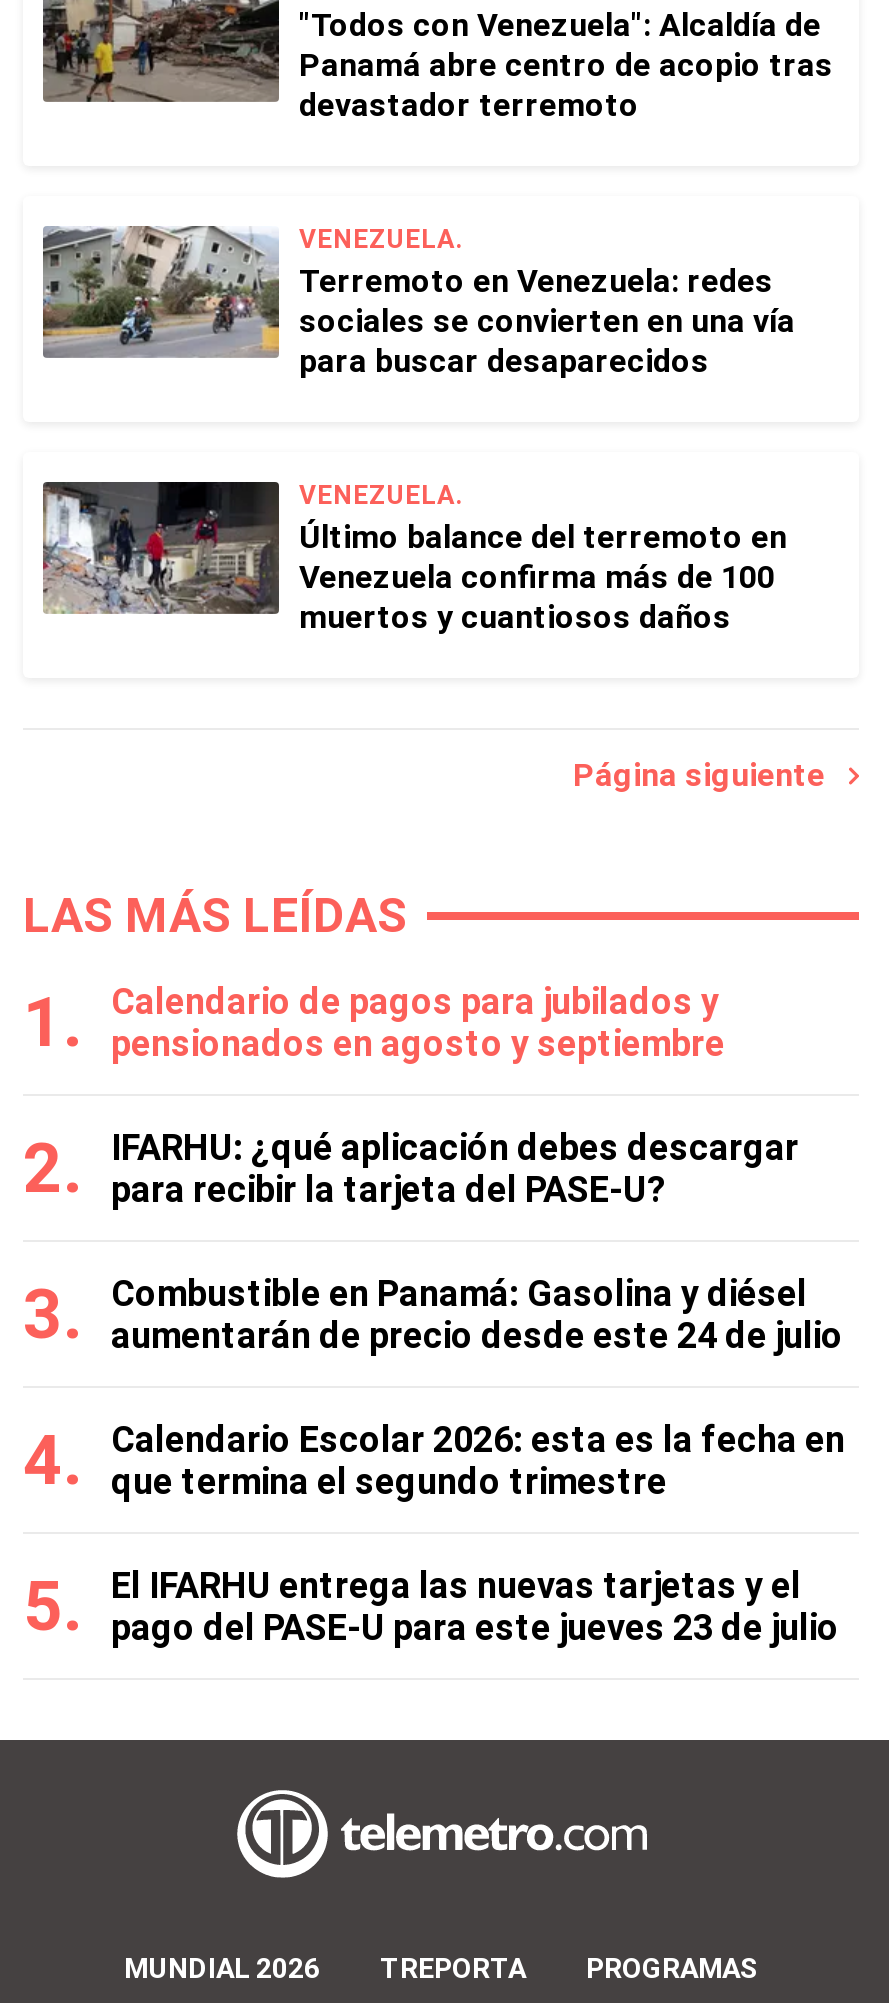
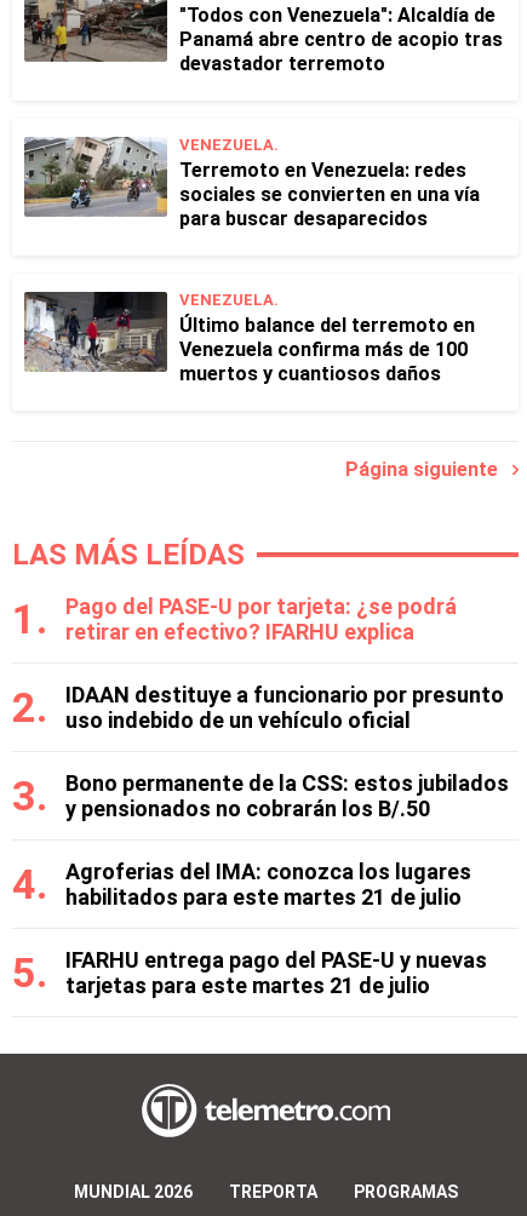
- Calendario de pagos para jubilados y
- pensionados en agosto y septiembre
+ Pago del PASE-U por tarjeta: ¿se podrá
+ retirar en efectivo? IFARHU explica

- IFARHU: ¿qué aplicación debes descargar
- para recibir la tarjeta del PASE-U?
+ IDAAN destituye a funcionario por presunto
+ uso indebido de un vehículo oficial

- Combustible en Panamá: Gasolina y diésel
- aumentarán de precio desde este 24 de julio
+ Bono permanente de la CSS: estos jubilados
+ y pensionados no cobrarán los B/.50

- Calendario Escolar 2026: esta es la fecha en
- que termina el segundo trimestre
+ Agroferias del IMA: conozca los lugares
+ habilitados para este martes 21 de julio

- El IFARHU entrega las nuevas tarjetas y el
- pago del PASE-U para este jueves 23 de julio
+ IFARHU entrega pago del PASE-U y nuevas
+ tarjetas para este martes 21 de julio
